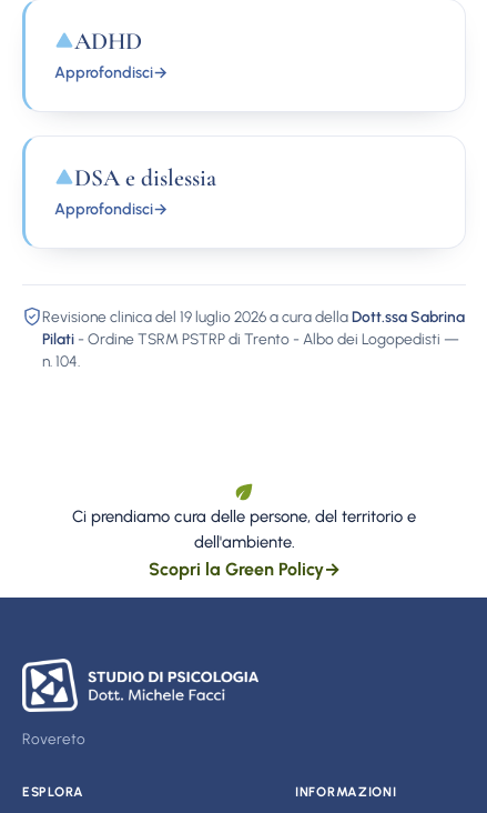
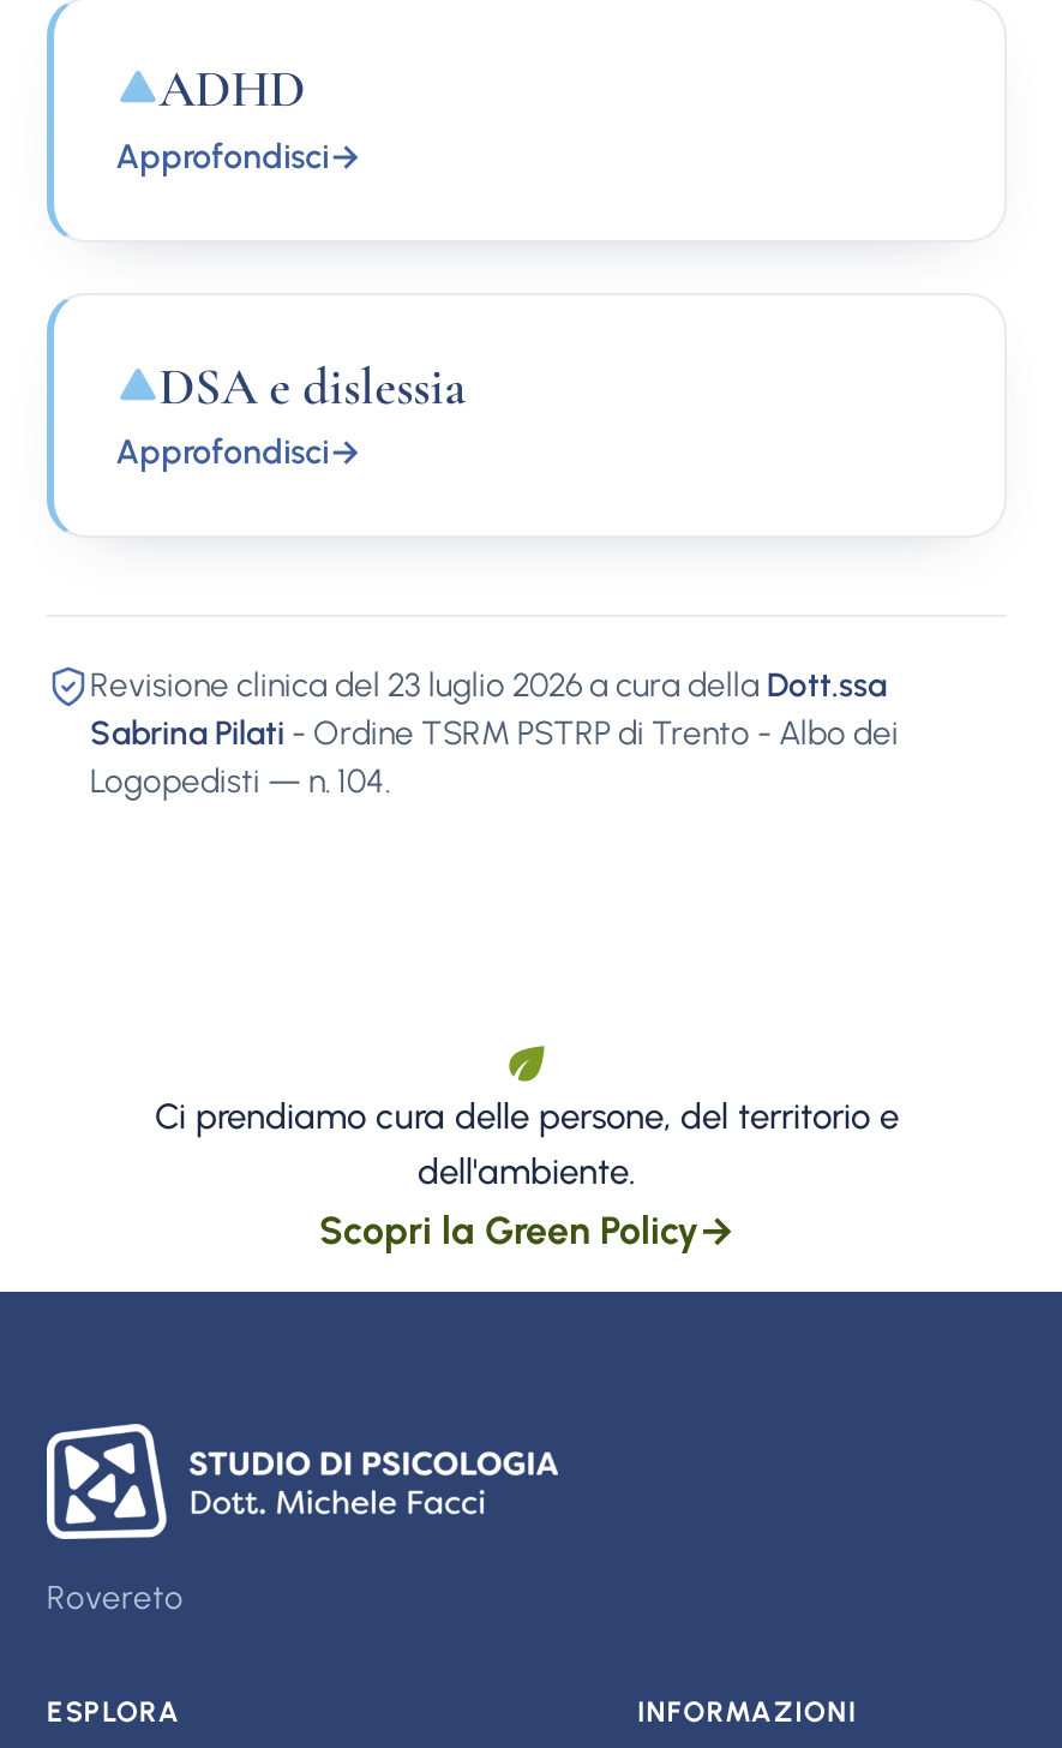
- Revisione clinica del 19 luglio 2026 a cura della Dott.ssa Sabrina
- Pilati - Ordine TSRM PSTRP di Trento - Albo dei Logopedisti —
- n. 104.
+ Revisione clinica del 23 luglio 2026 a cura della Dott.ssa
+ Sabrina Pilati - Ordine TSRM PSTRP di Trento - Albo dei
+ Logopedisti — n. 104.
